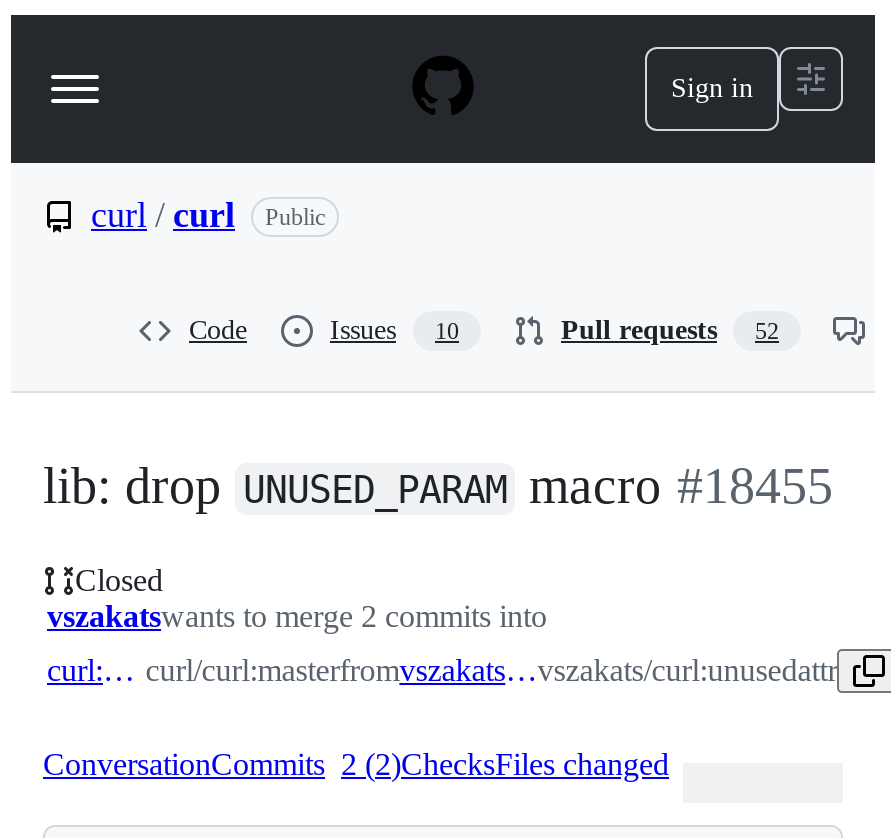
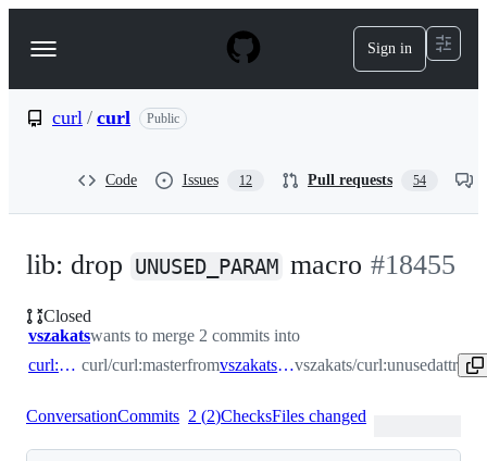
- Issues 10
+ Issues 12

- Pull requests 52
+ Pull requests 54
